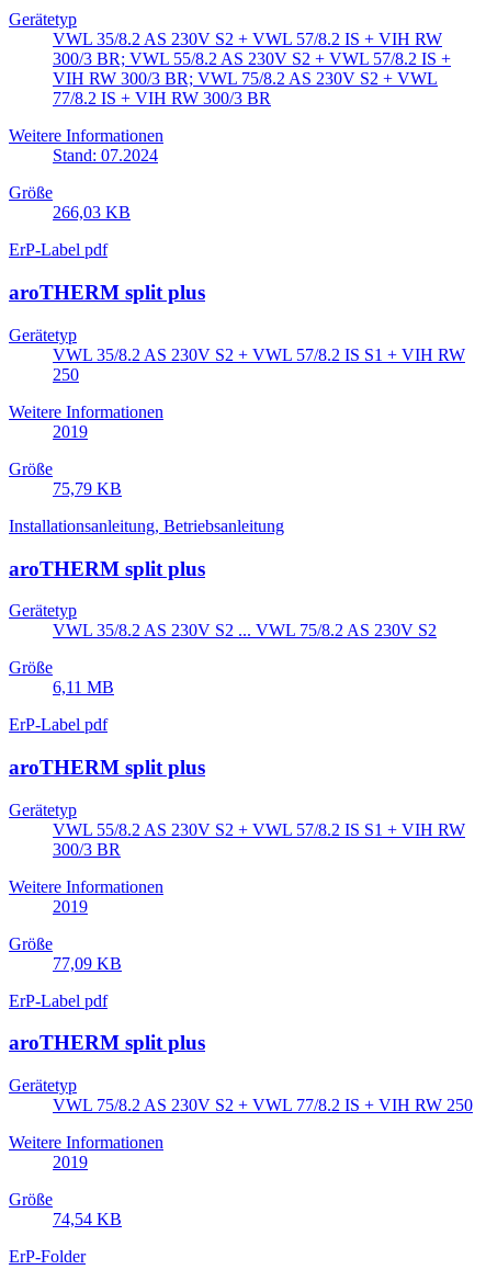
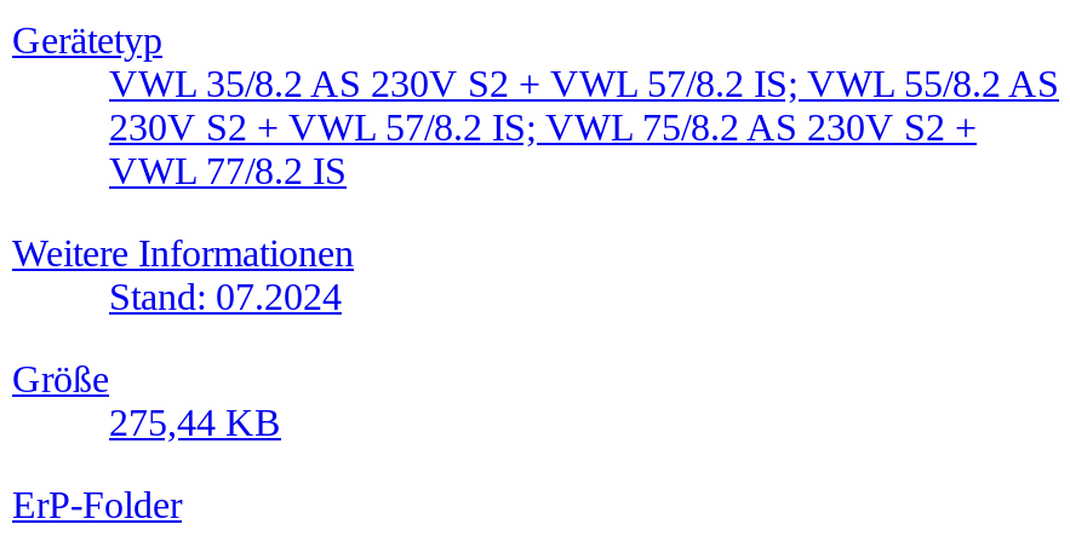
- VWL 35/8.2 AS 230V S2 + VWL 57/8.2 IS + VIH RW
- 300/3 BR; VWL 55/8.2 AS 230V S2 + VWL 57/8.2 IS +
- VIH RW 300/3 BR; VWL 75/8.2 AS 230V S2 + VWL
- 77/8.2 IS + VIH RW 300/3 BR
+ VWL 35/8.2 AS 230V S2 + VWL 57/8.2 IS; VWL 55/8.2 AS
+ 230V S2 + VWL 57/8.2 IS; VWL 75/8.2 AS 230V S2 +
+ VWL 77/8.2 IS

- 266,03 KB
- ErP-Label pdf
- aroTHERM split plus
- Gerätetyp
- VWL 35/8.2 AS 230V S2 + VWL 57/8.2 IS S1 + VIH RW
- 250
- Weitere Informationen
- 2019
- Größe
- 75,79 KB
- Installationsanleitung, Betriebsanleitung
- aroTHERM split plus
- Gerätetyp
- VWL 35/8.2 AS 230V S2 ... VWL 75/8.2 AS 230V S2
- Größe
- 6,11 MB
- ErP-Label pdf
- aroTHERM split plus
- Gerätetyp
- VWL 55/8.2 AS 230V S2 + VWL 57/8.2 IS S1 + VIH RW
- 300/3 BR
- Weitere Informationen
- 2019
- Größe
- 77,09 KB
- ErP-Label pdf
- aroTHERM split plus
- Gerätetyp
- VWL 75/8.2 AS 230V S2 + VWL 77/8.2 IS + VIH RW 250
- Weitere Informationen
- 2019
- Größe
- 74,54 KB
+ 275,44 KB
